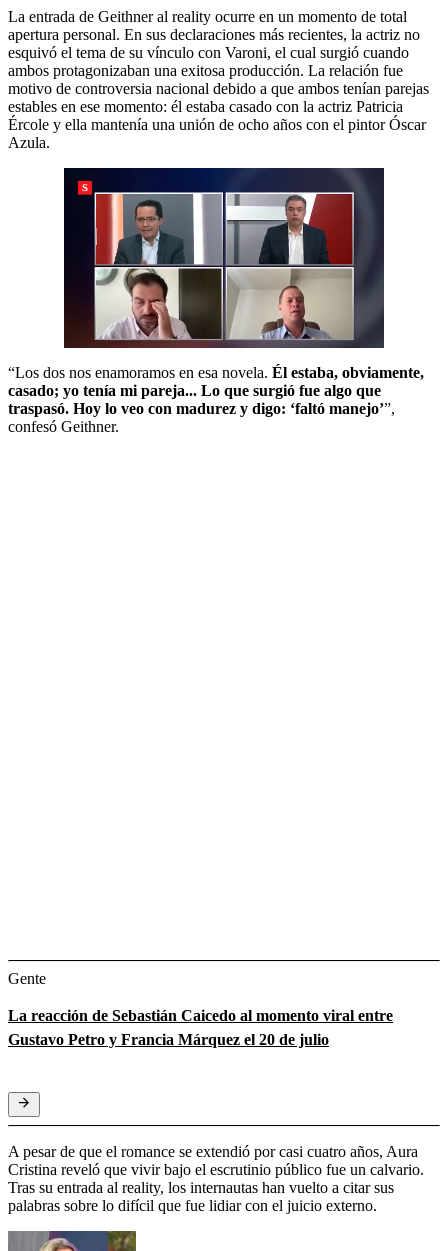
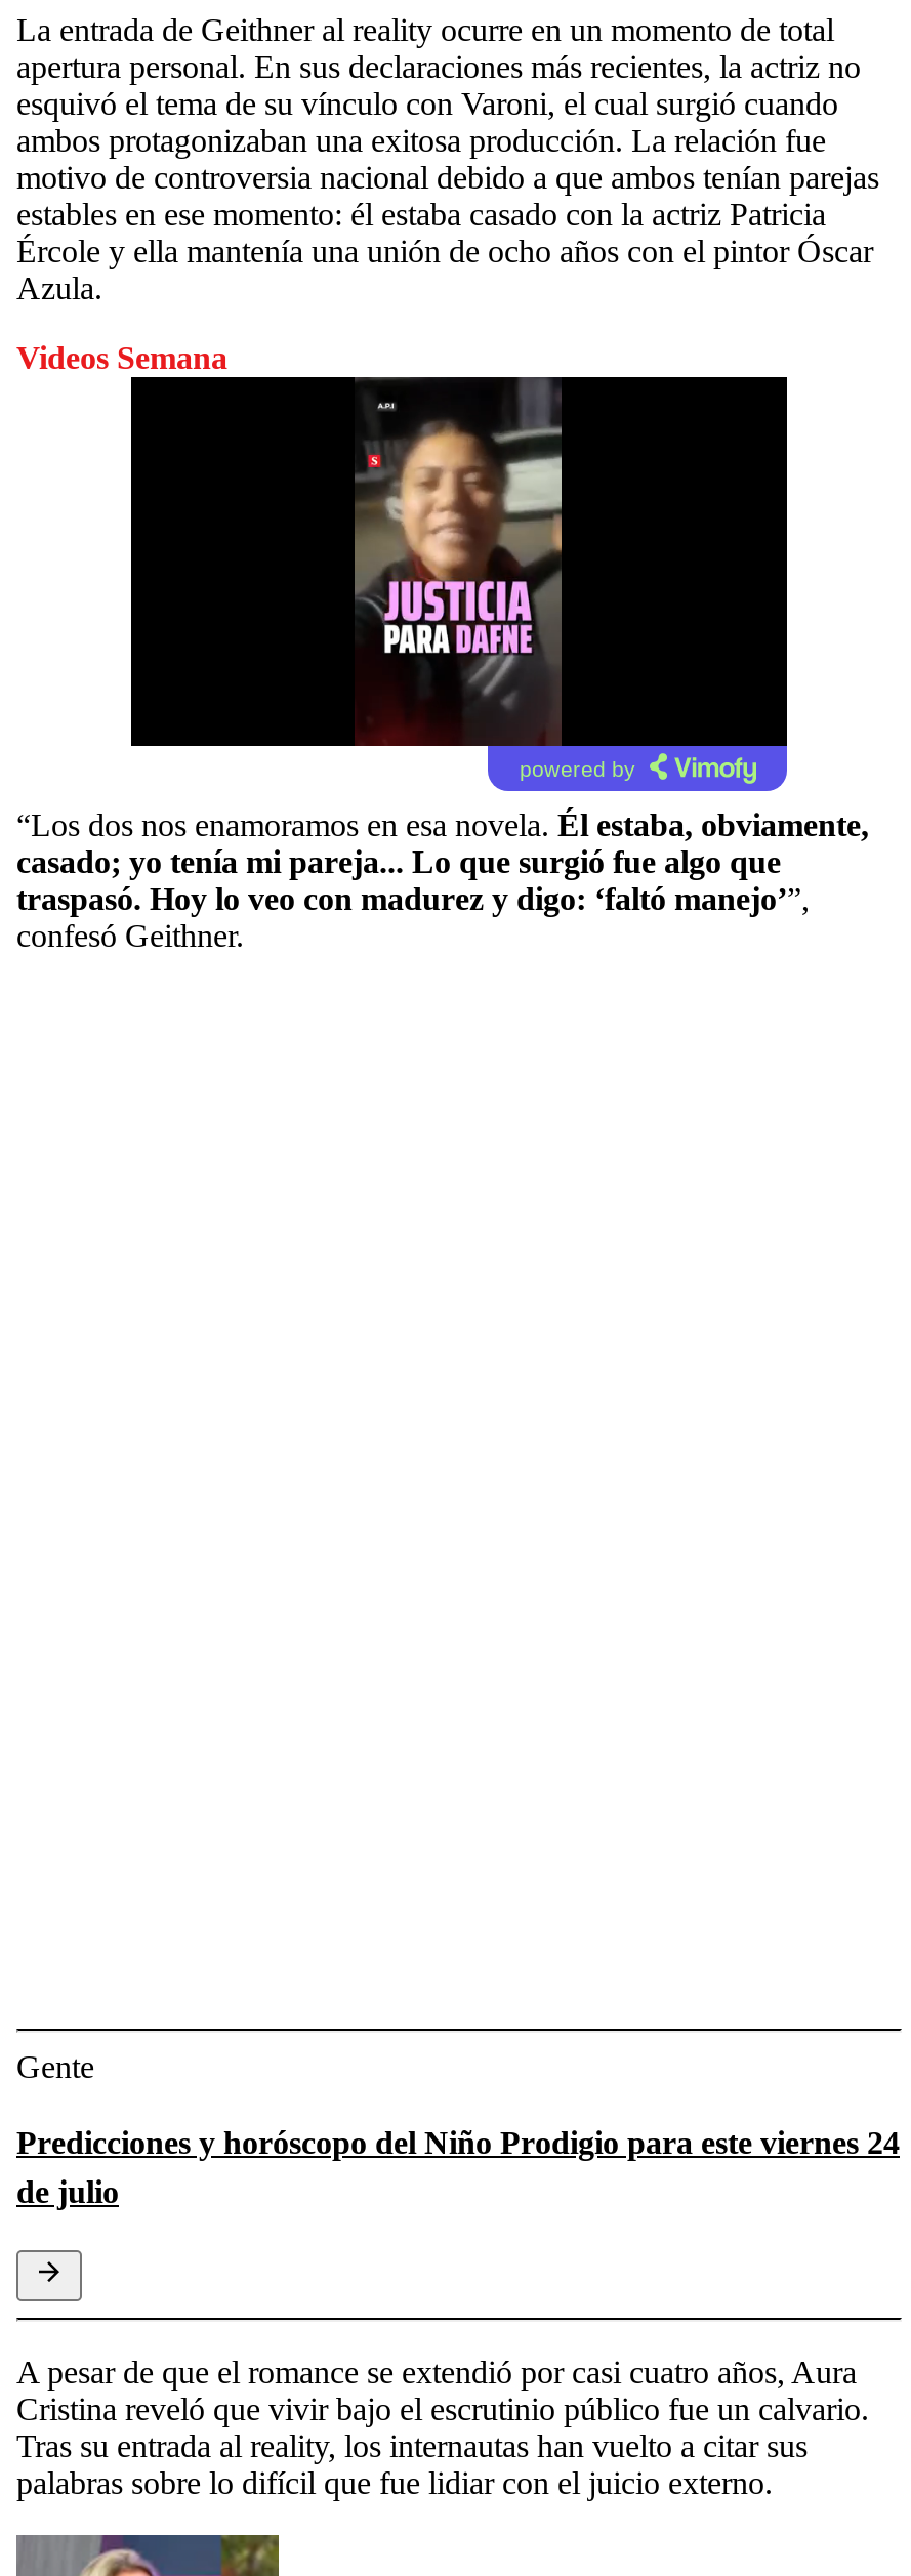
+ Videos Semana

+ powered by

- [image]
+ [image]

moved down: “Los dos nos enamoramos en esa novela. Él estaba, obviamente, | casado; yo tenía mi pareja... Lo que surgió fue algo que | traspasó. Hoy lo veo con madurez y digo: ‘faltó manejo’”, | confesó Geithner. | Gente

- La reacción de Sebastián Caicedo al momento viral entre
- Gustavo Petro y Francia Márquez el 20 de julio
+ Predicciones y horóscopo del Niño Prodigio para este viernes 24
+ de julio
